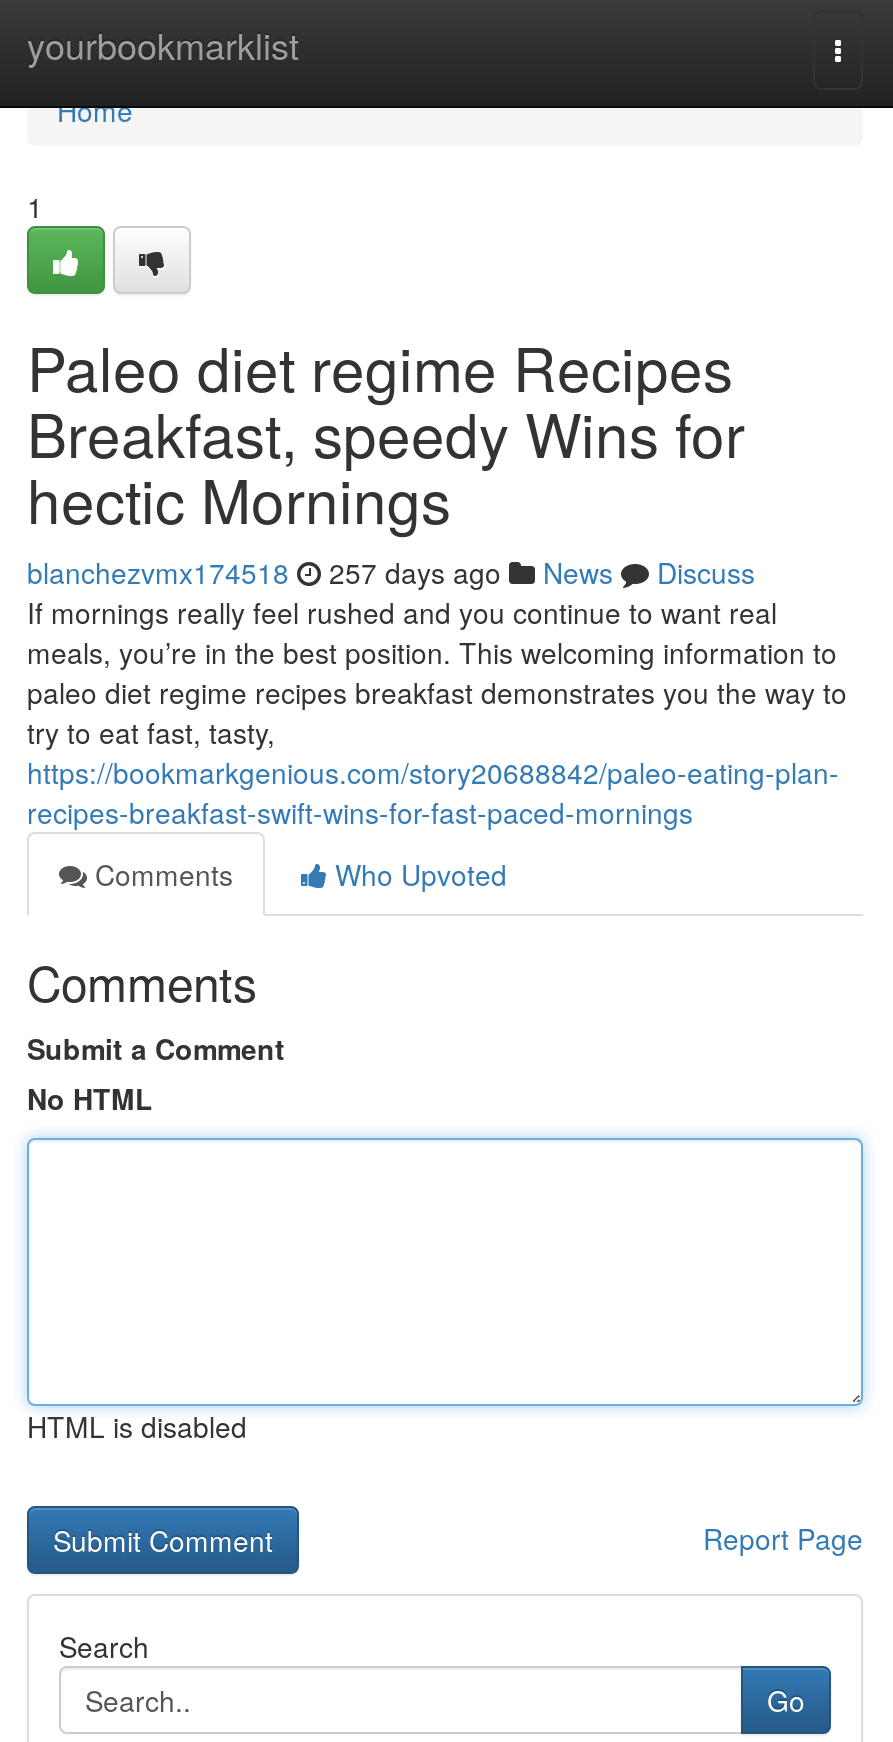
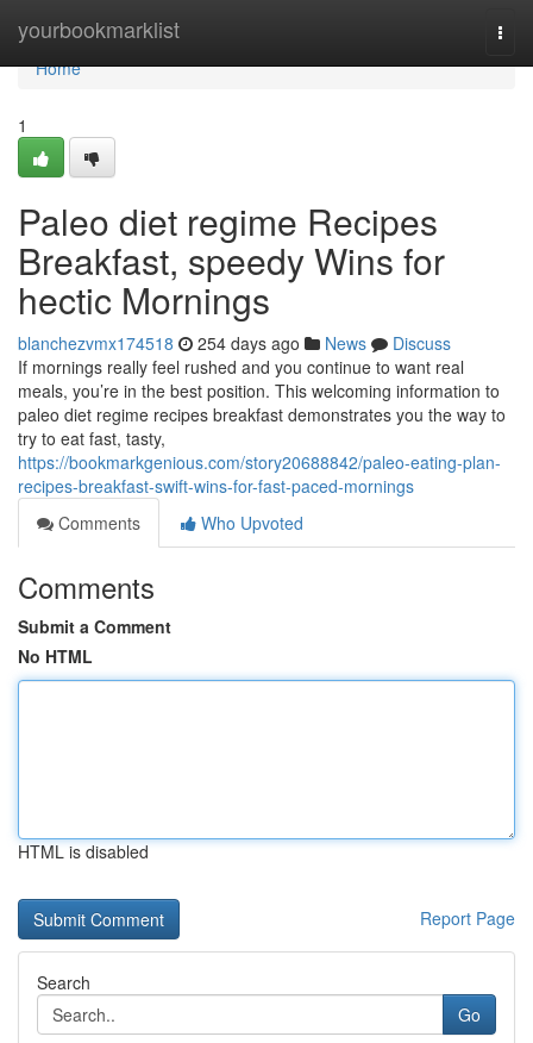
- blanchezvmx174518 257 days ago News Discuss
+ blanchezvmx174518 254 days ago News Discuss
